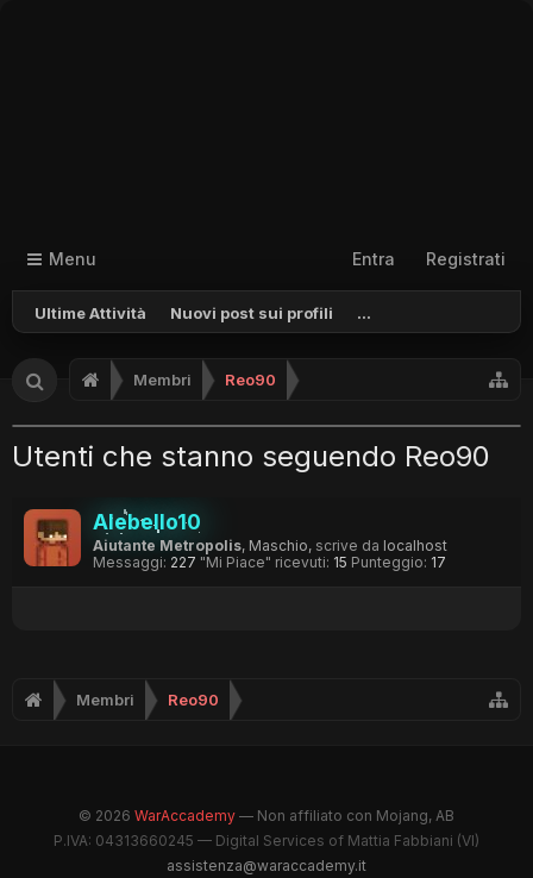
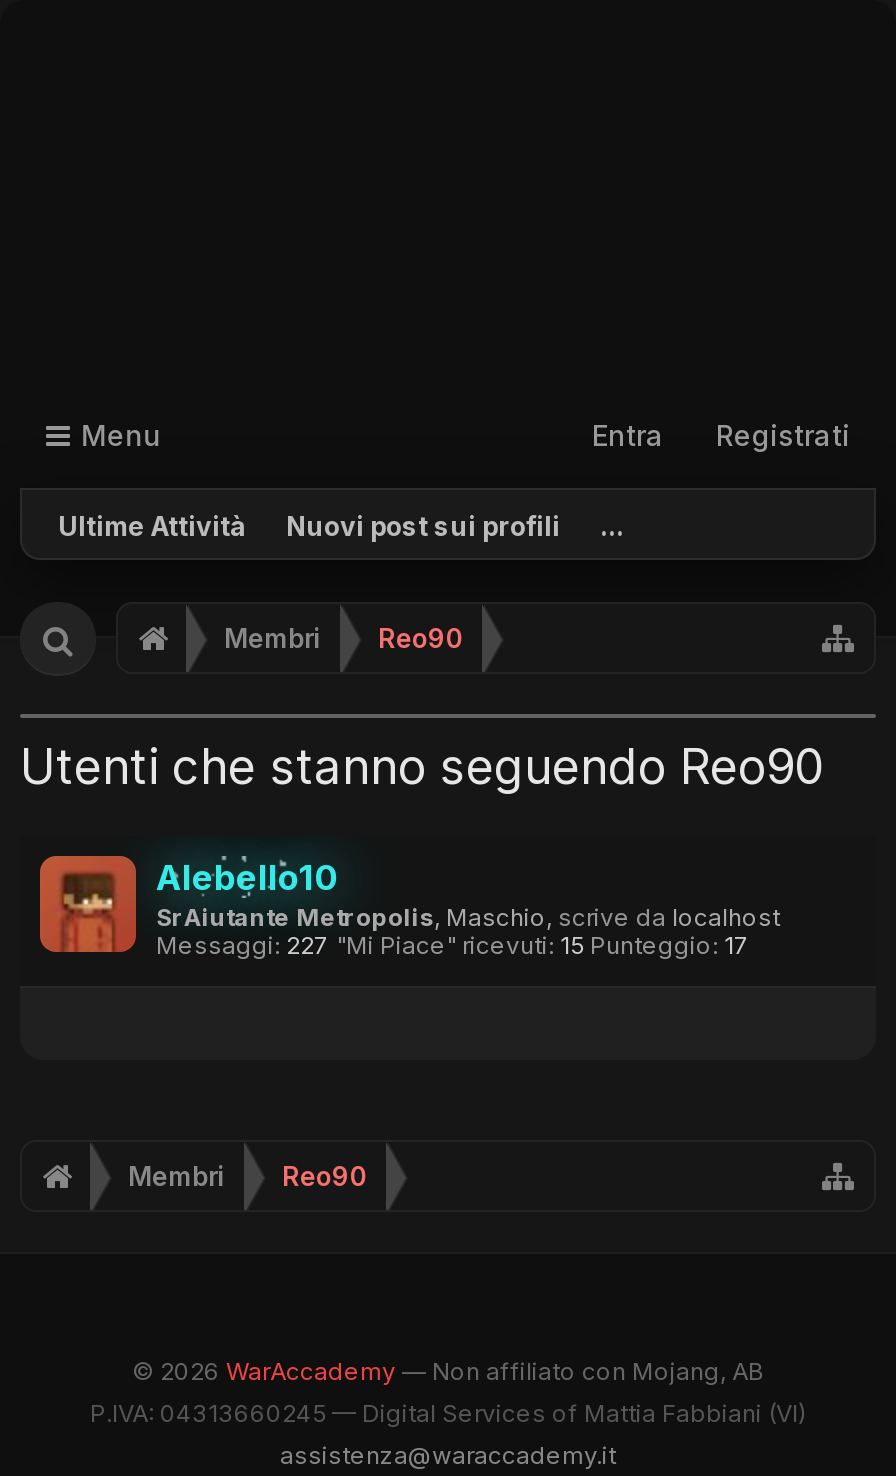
- Aiutante Metropolis, Maschio, scrive da localhost
+ SrAiutante Metropolis, Maschio, scrive da localhost
